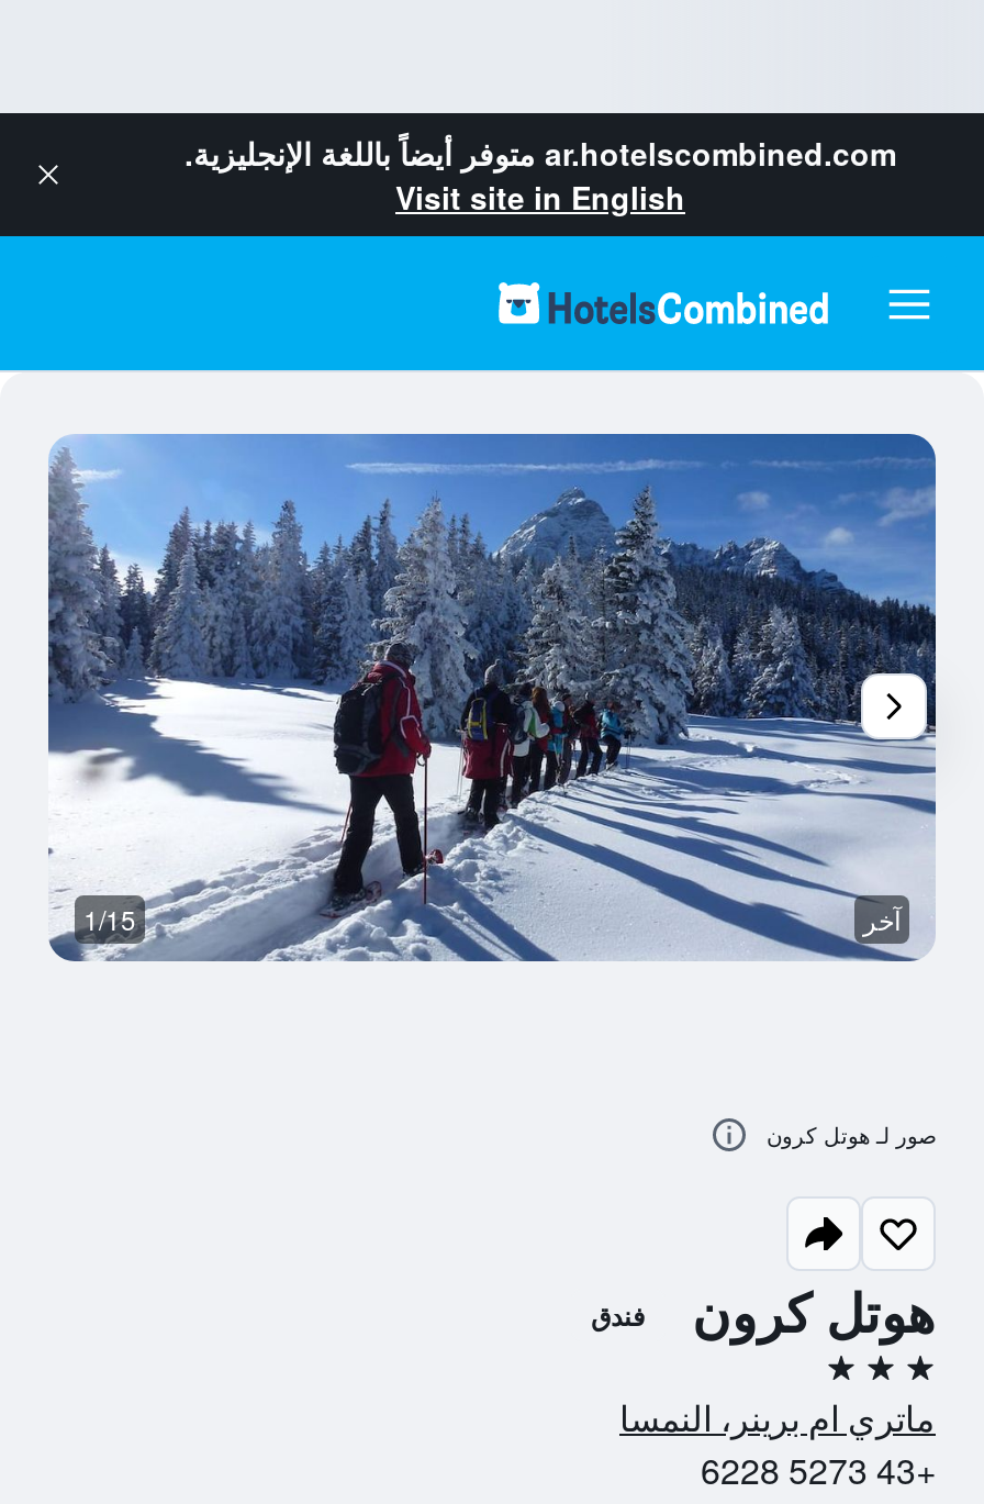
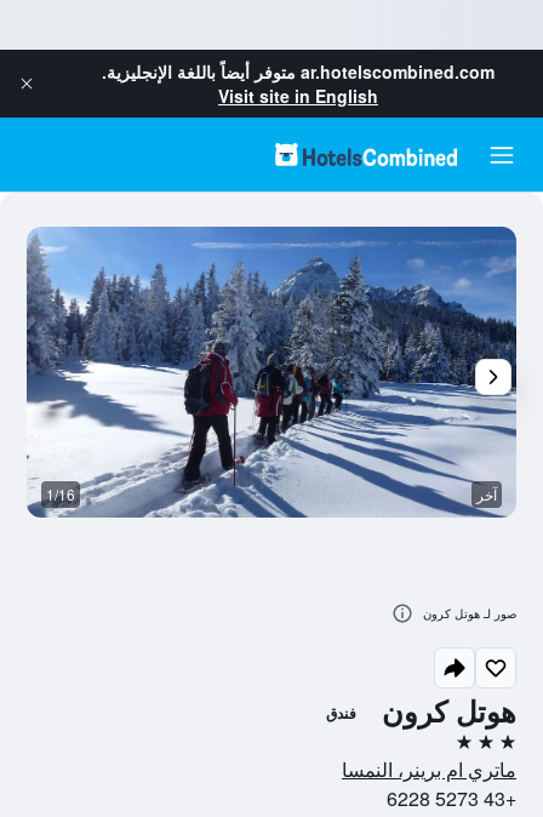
- 1/15
+ 1/16
